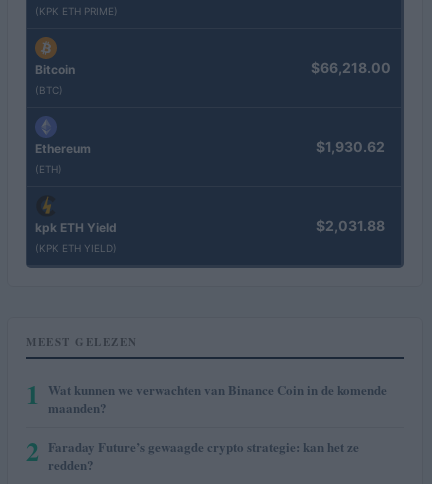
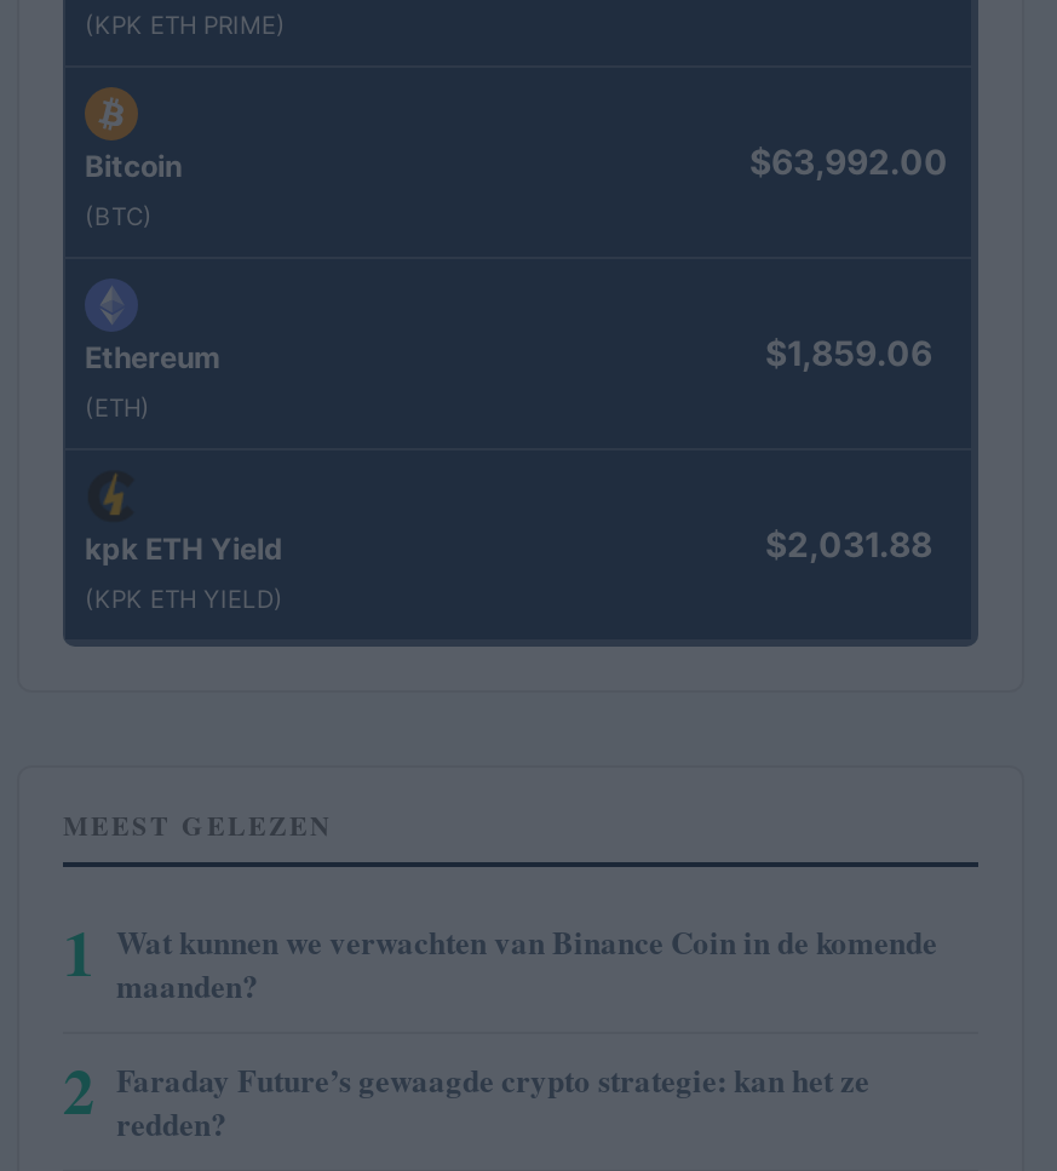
- $66,218.00
+ $63,992.00

- $1,930.62
+ $1,859.06
